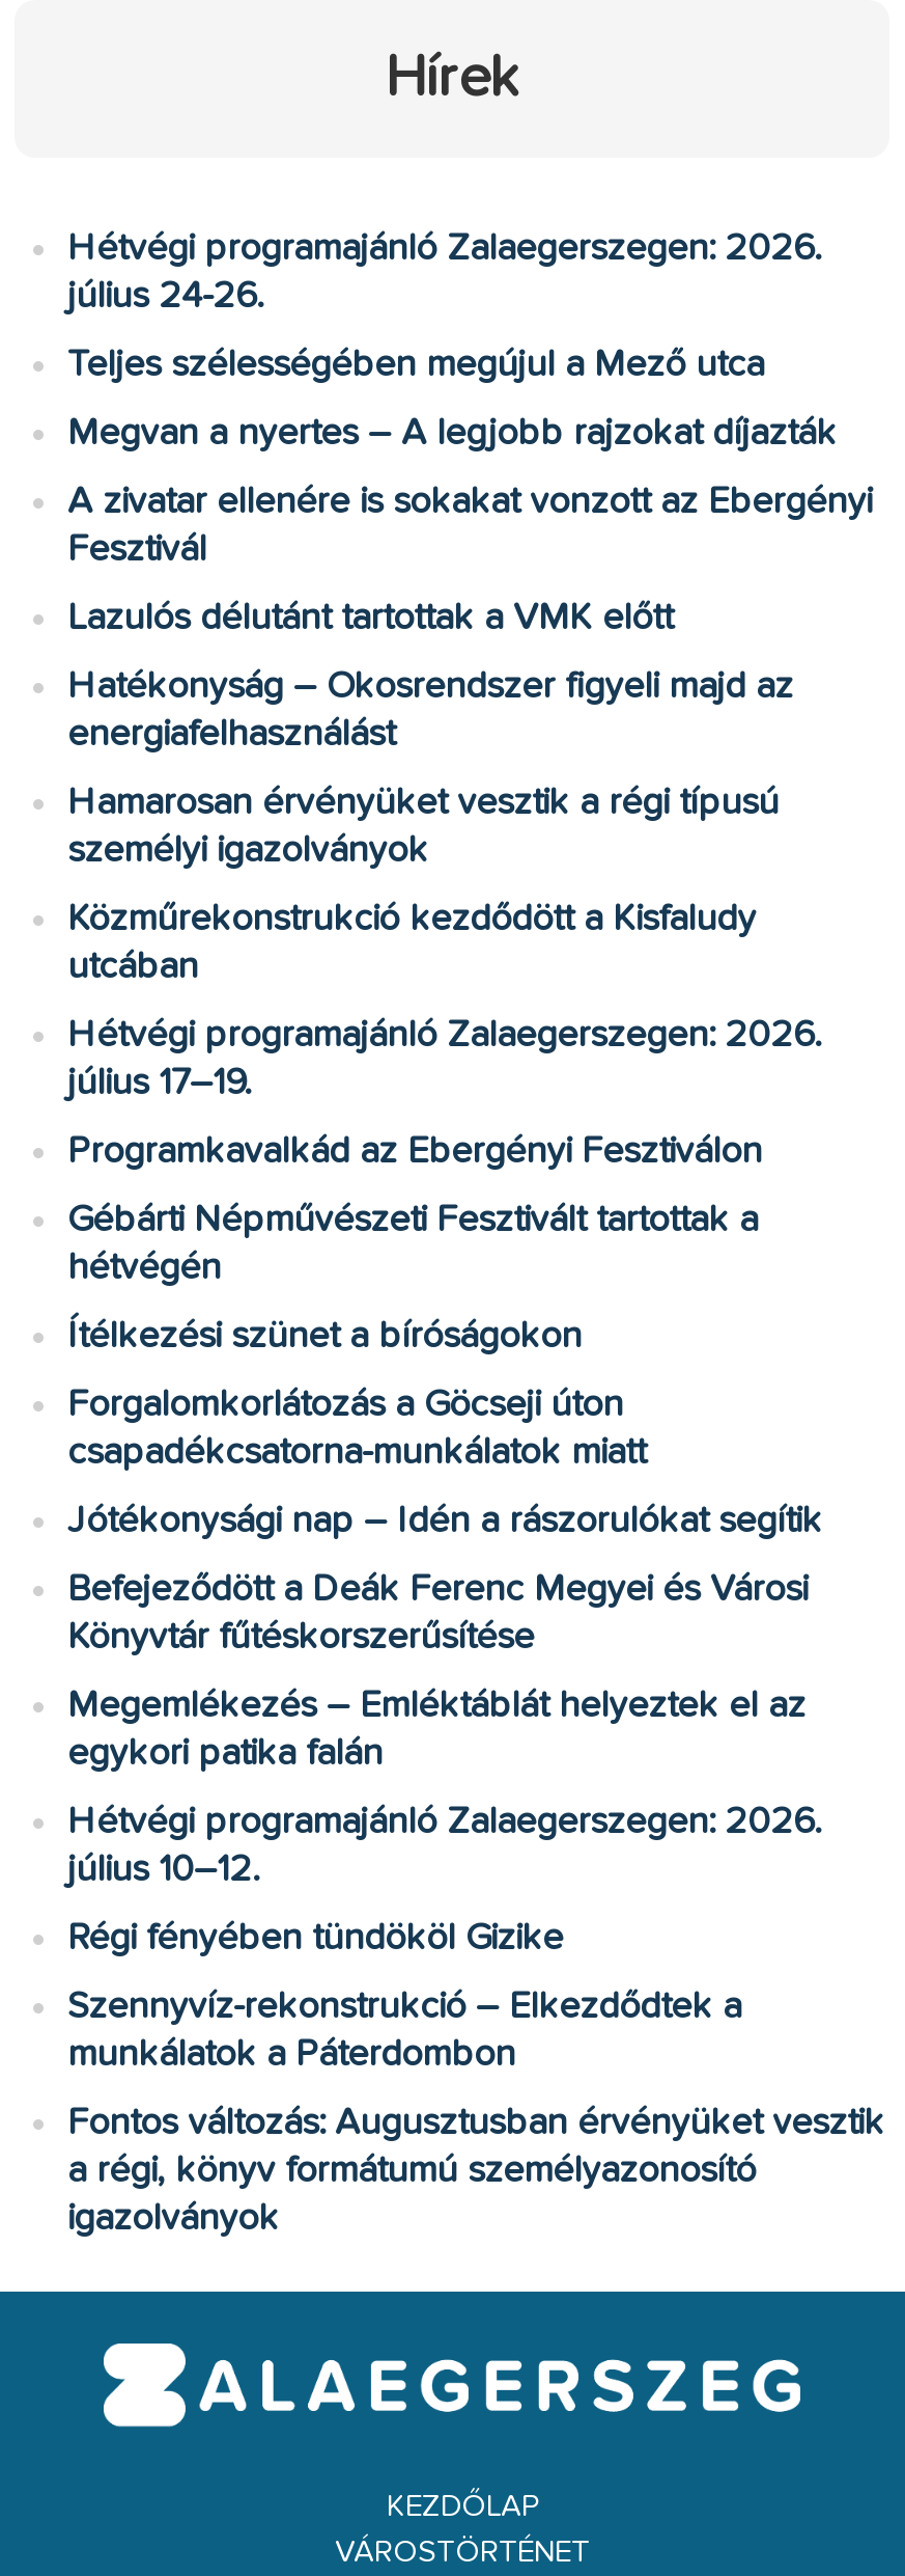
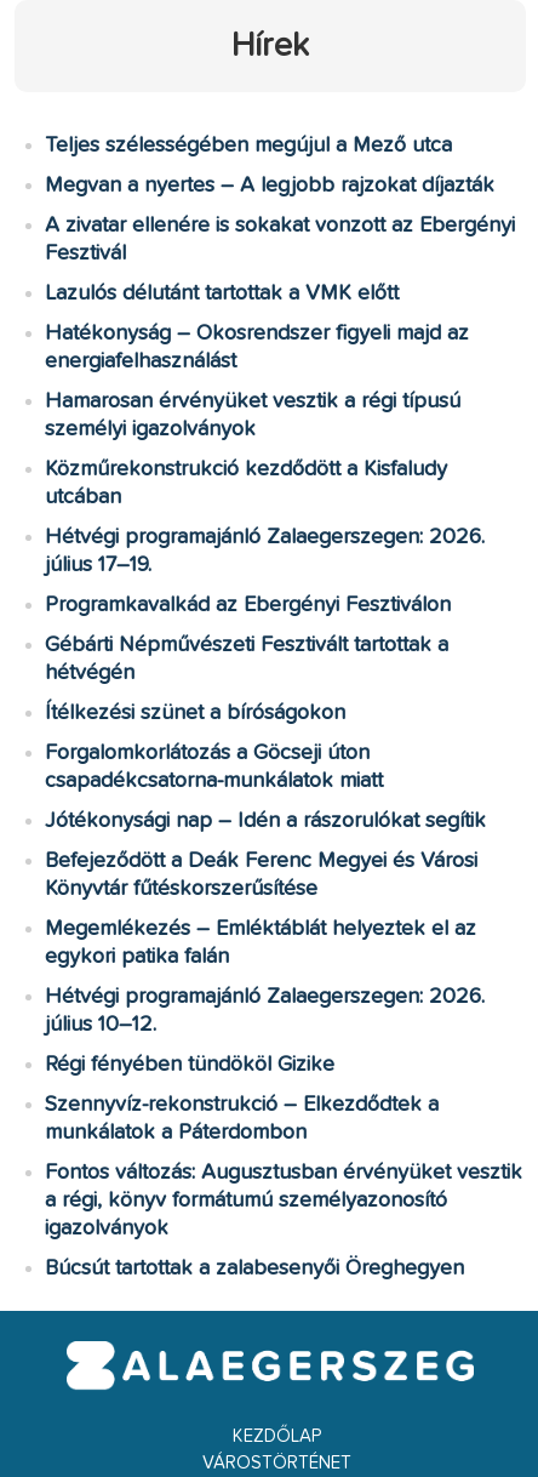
- Hétvégi programajánló Zalaegerszegen: 2026.
- július 24-26.

moved up: Teljes szélességében megújul a Mező utca | Megvan a nyertes – A legjobb rajzokat díjazták | A zivatar ellenére is sokakat vonzott az Ebergényi | ... | a régi, könyv formátumú személyazonosító | igazolványok

+ Búcsút tartottak a zalabesenyői Öreghegyen
